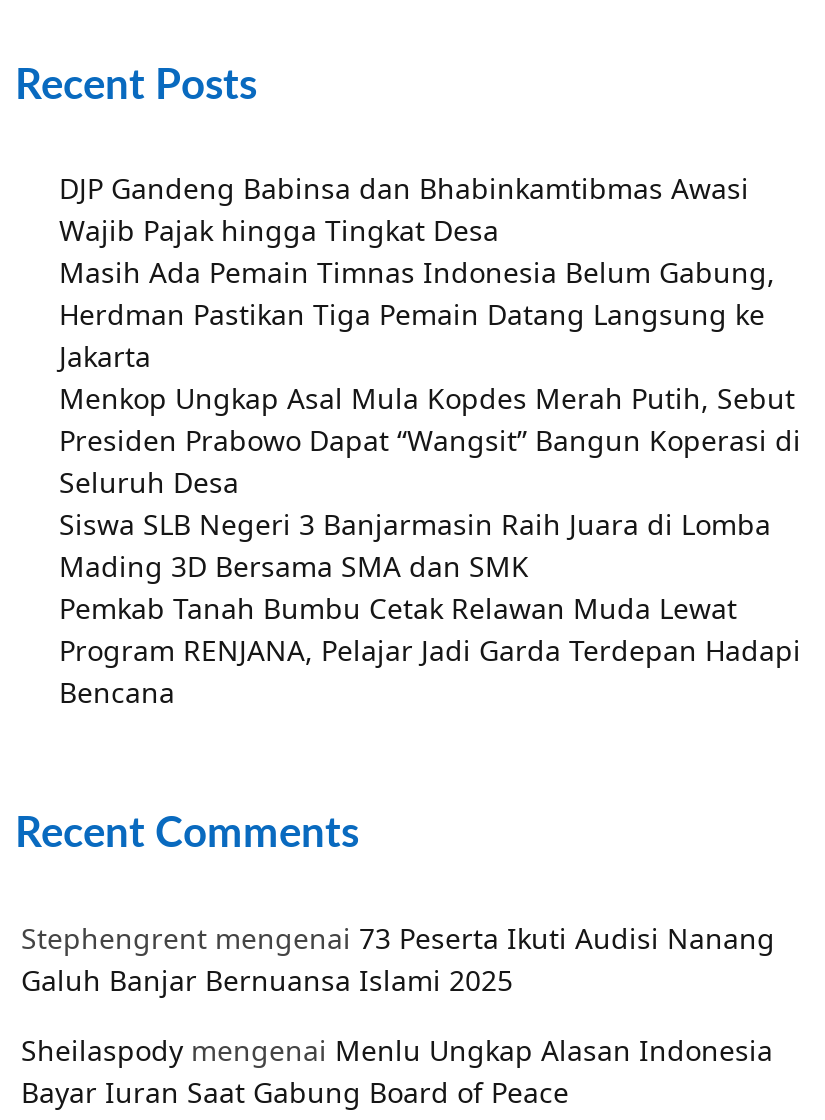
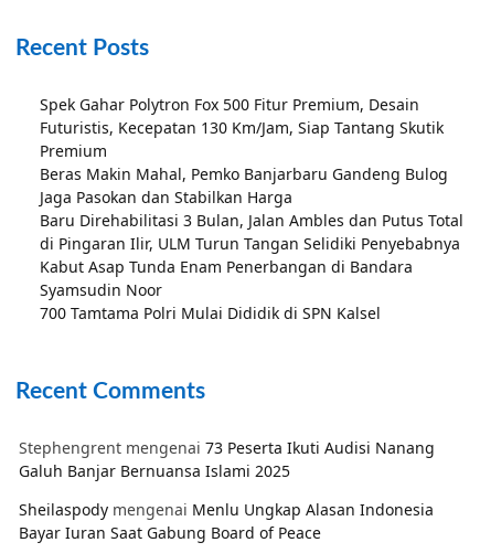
- DJP Gandeng Babinsa dan Bhabinkamtibmas Awasi
- Wajib Pajak hingga Tingkat Desa
- Masih Ada Pemain Timnas Indonesia Belum Gabung,
- Herdman Pastikan Tiga Pemain Datang Langsung ke
- Jakarta
- Menkop Ungkap Asal Mula Kopdes Merah Putih, Sebut
- Presiden Prabowo Dapat “Wangsit” Bangun Koperasi di
- Seluruh Desa
- Siswa SLB Negeri 3 Banjarmasin Raih Juara di Lomba
- Mading 3D Bersama SMA dan SMK
- Pemkab Tanah Bumbu Cetak Relawan Muda Lewat
- Program RENJANA, Pelajar Jadi Garda Terdepan Hadapi
- Bencana
+ Spek Gahar Polytron Fox 500 Fitur Premium, Desain
+ Futuristis, Kecepatan 130 Km/Jam, Siap Tantang Skutik
+ Premium
+ Beras Makin Mahal, Pemko Banjarbaru Gandeng Bulog
+ Jaga Pasokan dan Stabilkan Harga
+ Baru Direhabilitasi 3 Bulan, Jalan Ambles dan Putus Total
+ di Pingaran Ilir, ULM Turun Tangan Selidiki Penyebabnya
+ Kabut Asap Tunda Enam Penerbangan di Bandara
+ Syamsudin Noor
+ 700 Tamtama Polri Mulai Dididik di SPN Kalsel
